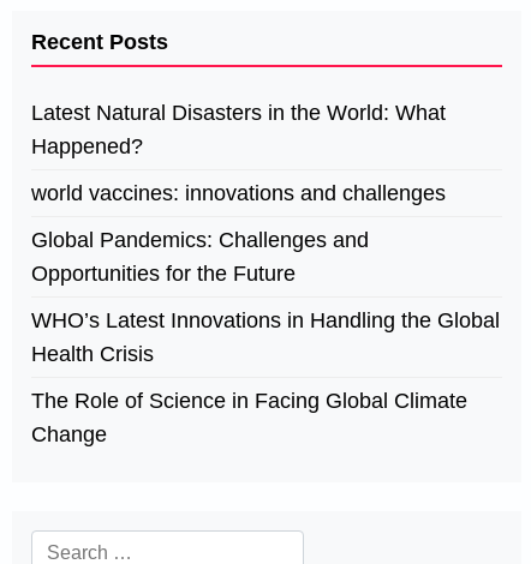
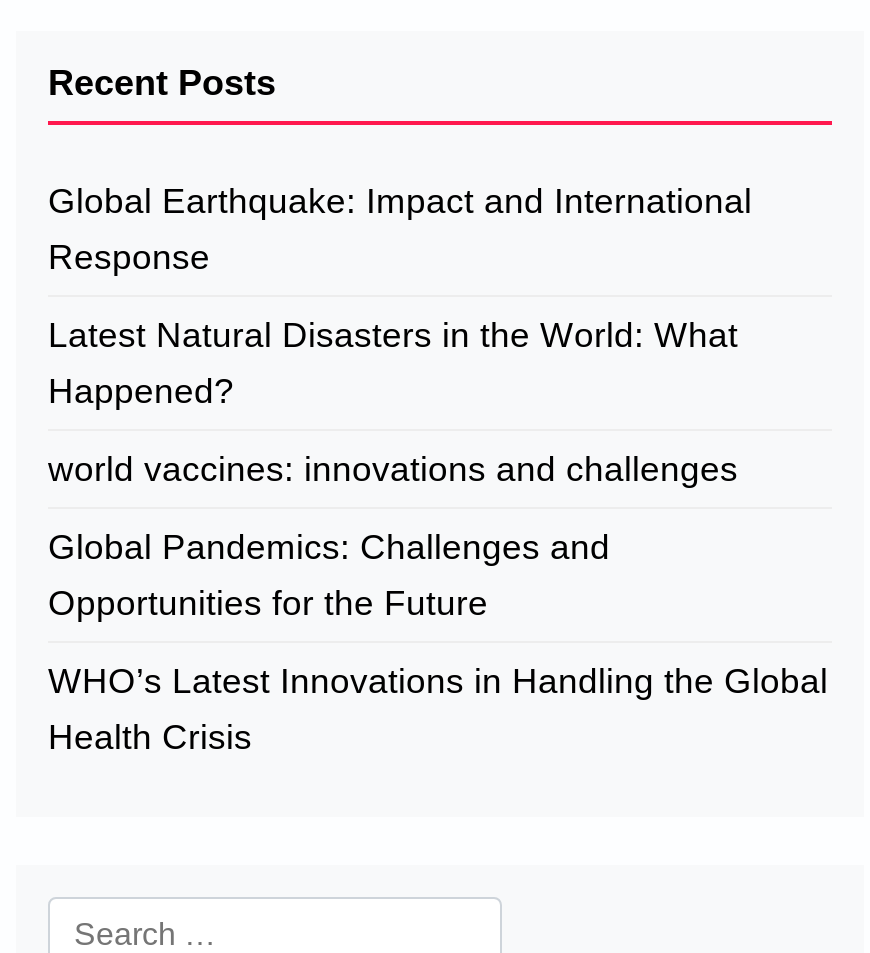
+ Global Earthquake: Impact and International
+ Response

moved down: Latest Natural Disasters in the World: What | Happened? | world vaccines: innovations and challenges | Global Pandemics: Challenges and | Opportunities for the Future | WHO’s Latest Innovations in Handling the Global | Health Crisis

- The Role of Science in Facing Global Climate
- Change
